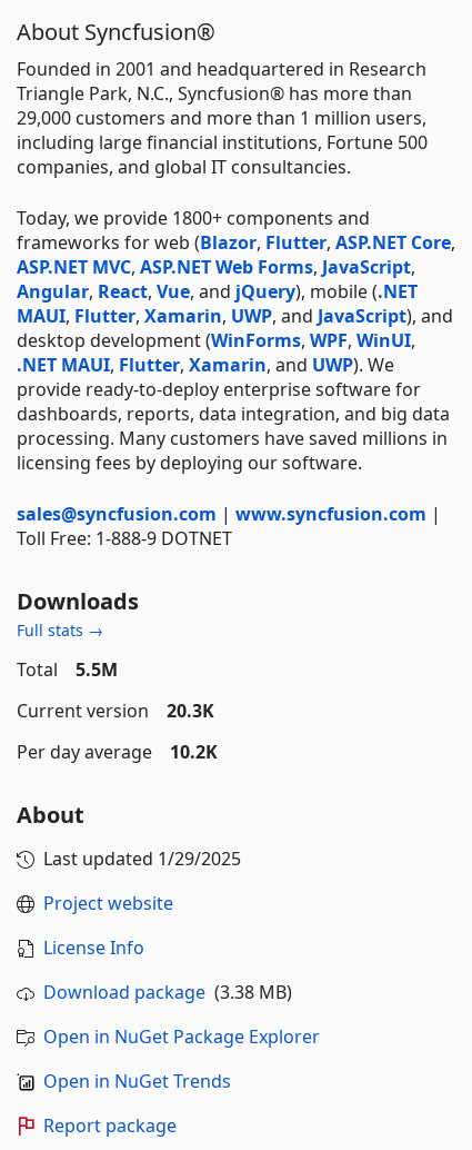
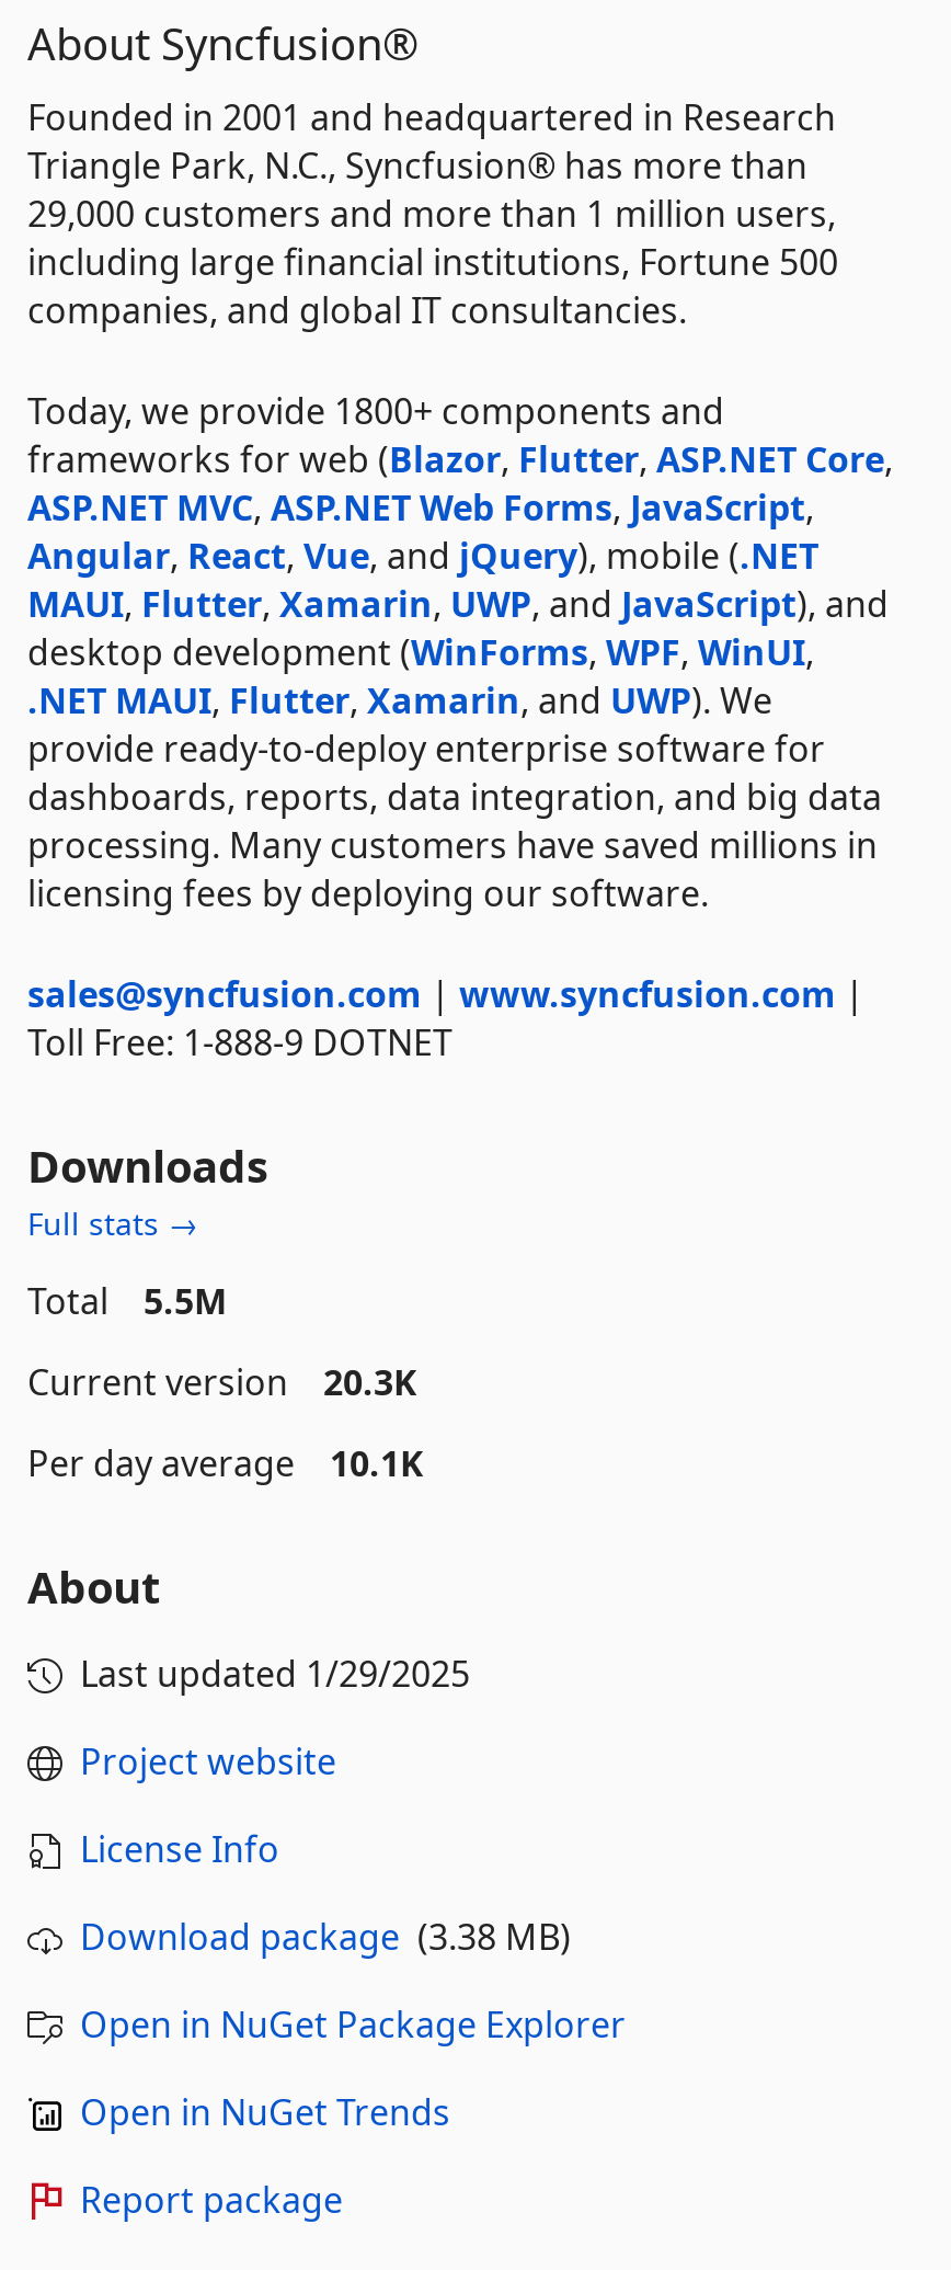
- Per day average 10.2K
+ Per day average 10.1K
